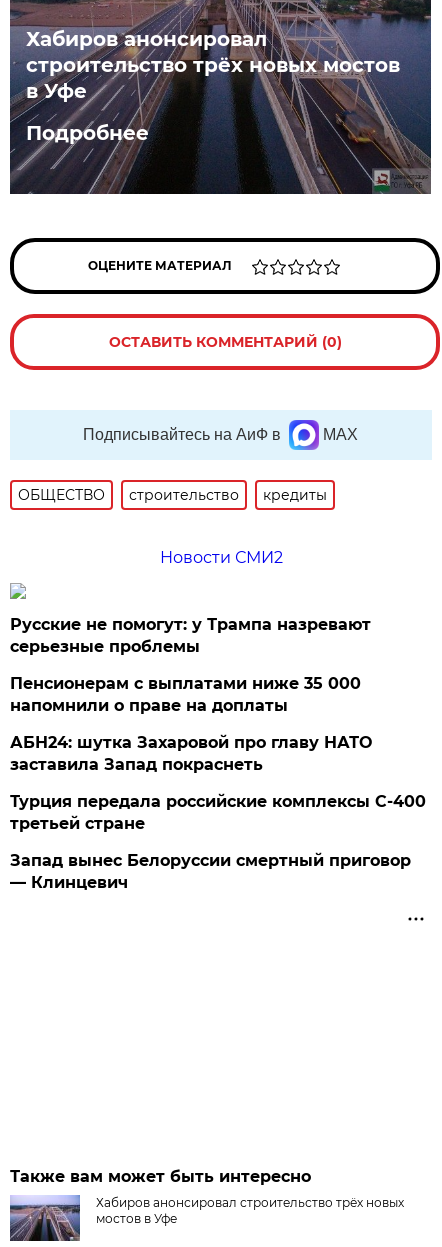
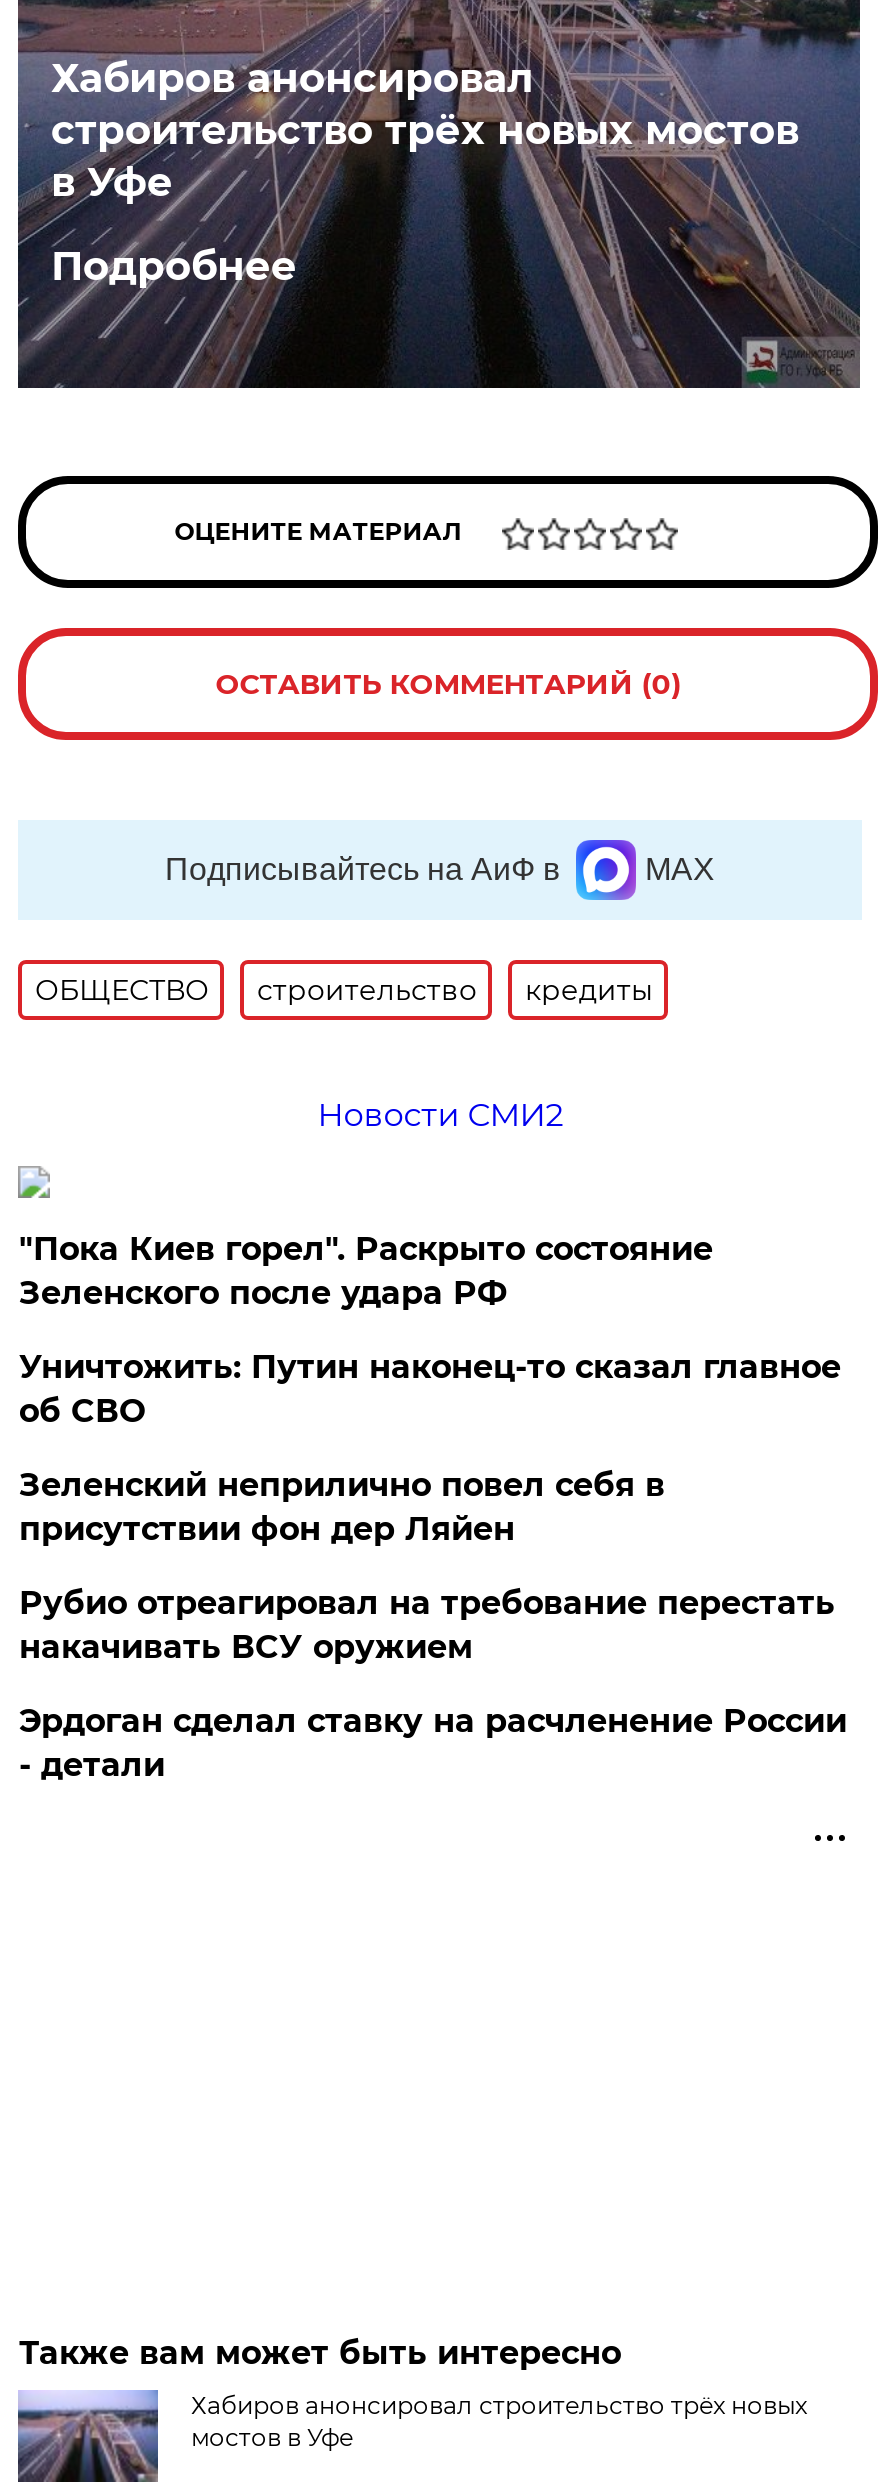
- Русские не помогут: у Трампа назревают
- серьезные проблемы
+ "Пока Киев горел". Раскрыто состояние
+ Зеленского после удара РФ

- Пенсионерам с выплатами ниже 35 000
- напомнили о праве на доплаты
+ Уничтожить: Путин наконец-то сказал главное
+ об СВО

- АБН24: шутка Захаровой про главу НАТО
- заставила Запад покраснеть
+ Зеленский неприлично повел cебя в
+ присутствии фон дер Ляйен

- Турция передала российские комплексы С-400
- третьей стране
+ Рубио отреагировал на требование перестать
+ накачивать ВСУ оружием

- Запад вынес Белоруссии смертный приговор
- — Клинцевич
+ Эрдоган сделал ставку на расчленение России
+ - детали
